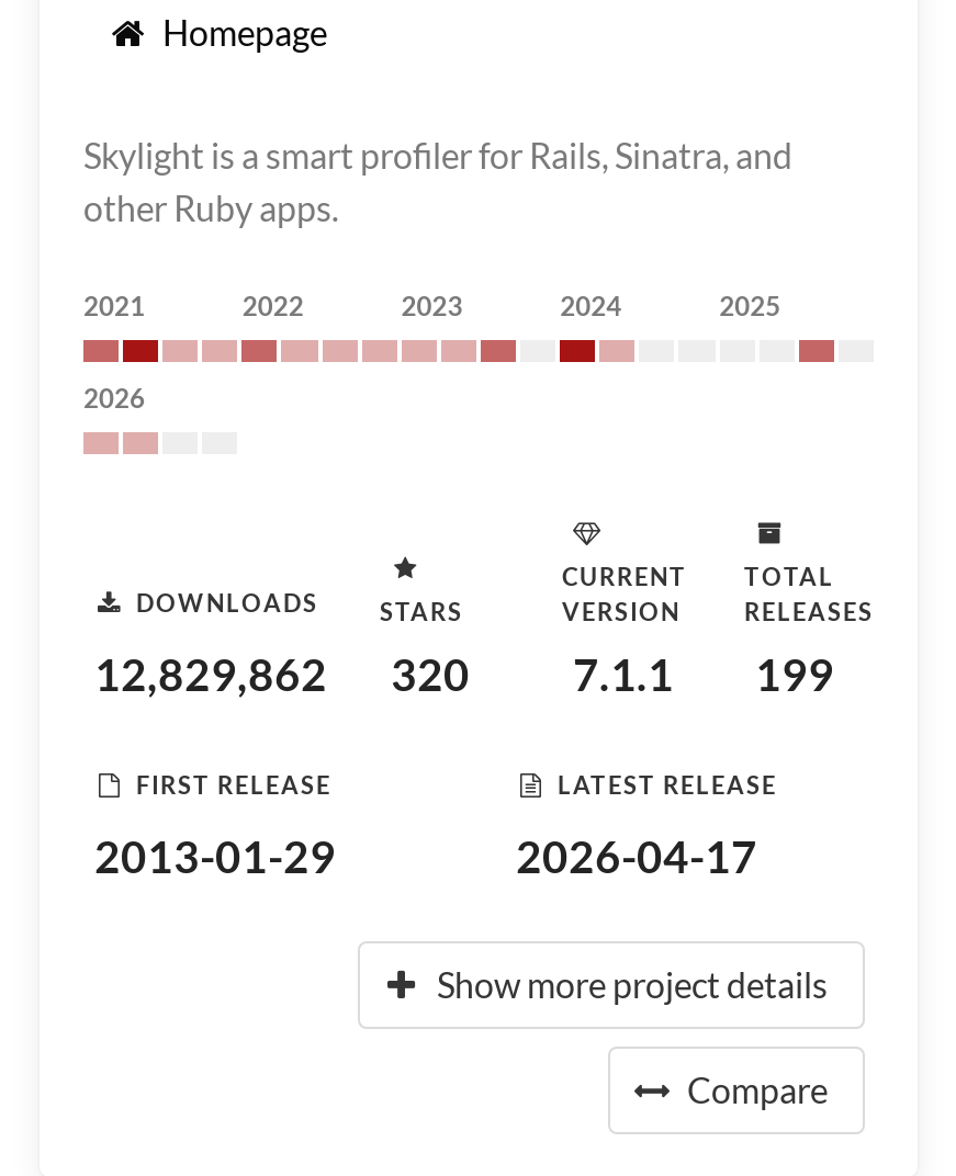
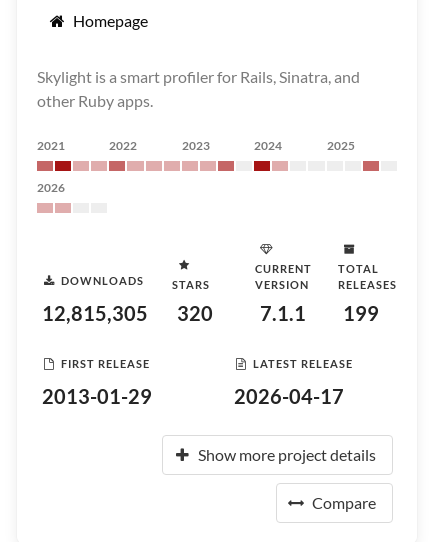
- 12,829,862 320 7.1.1 199
+ 12,815,305 320 7.1.1 199
